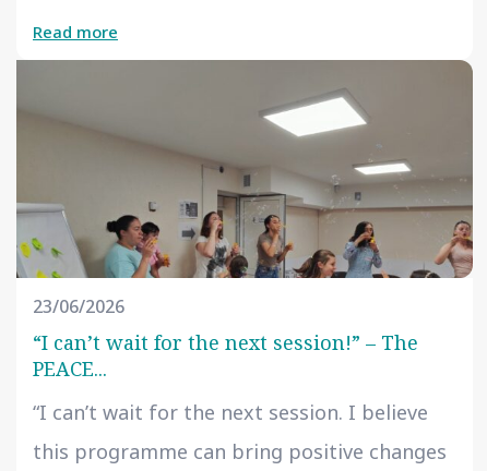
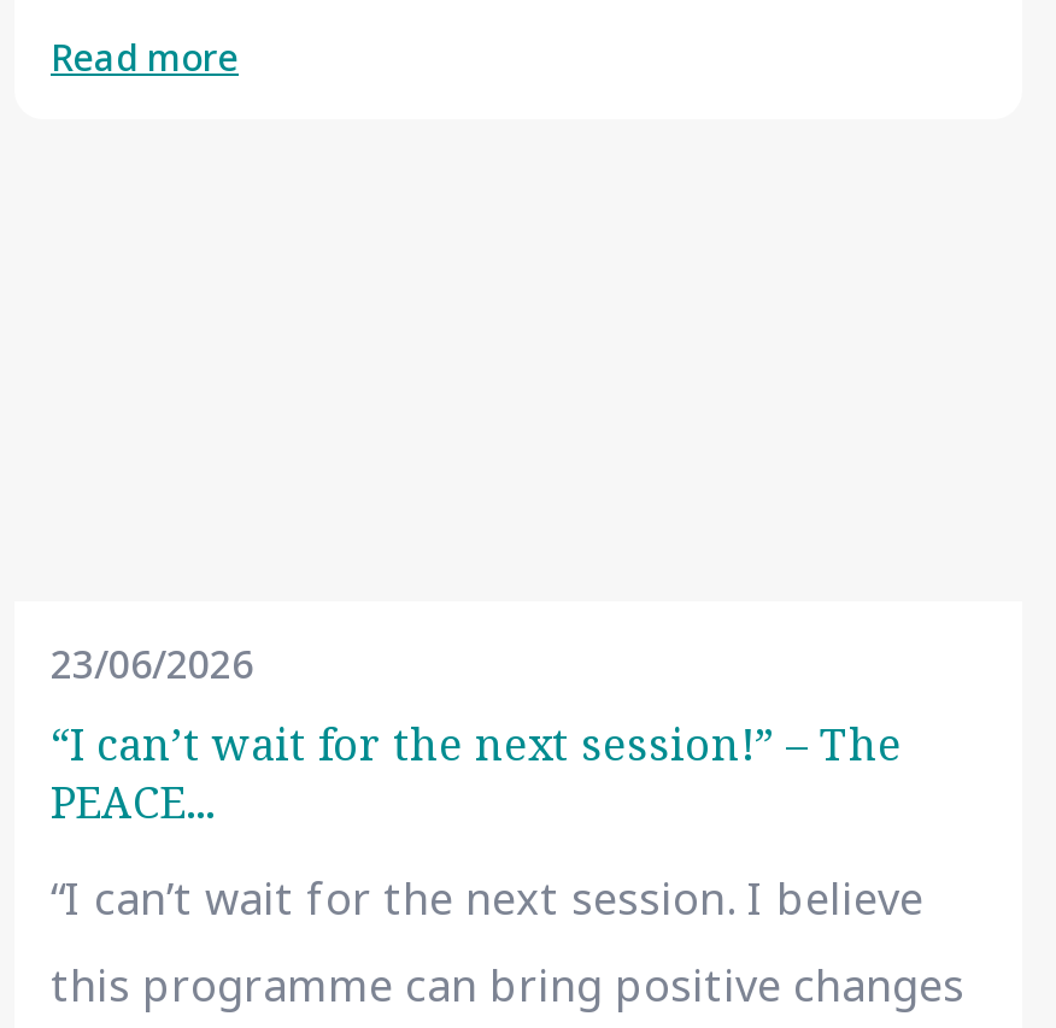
- [image]
